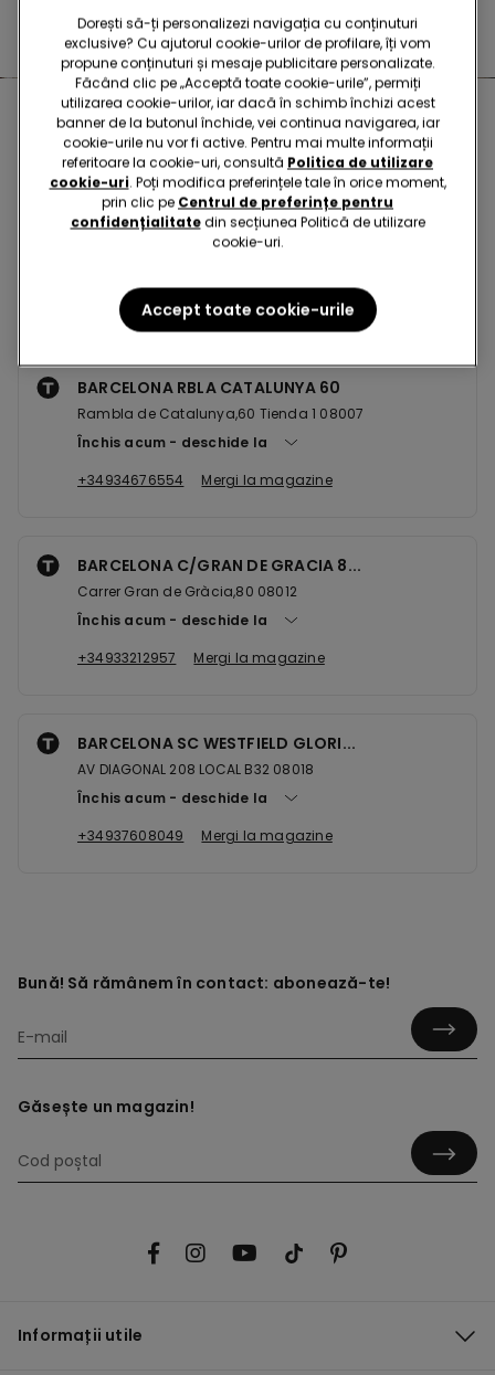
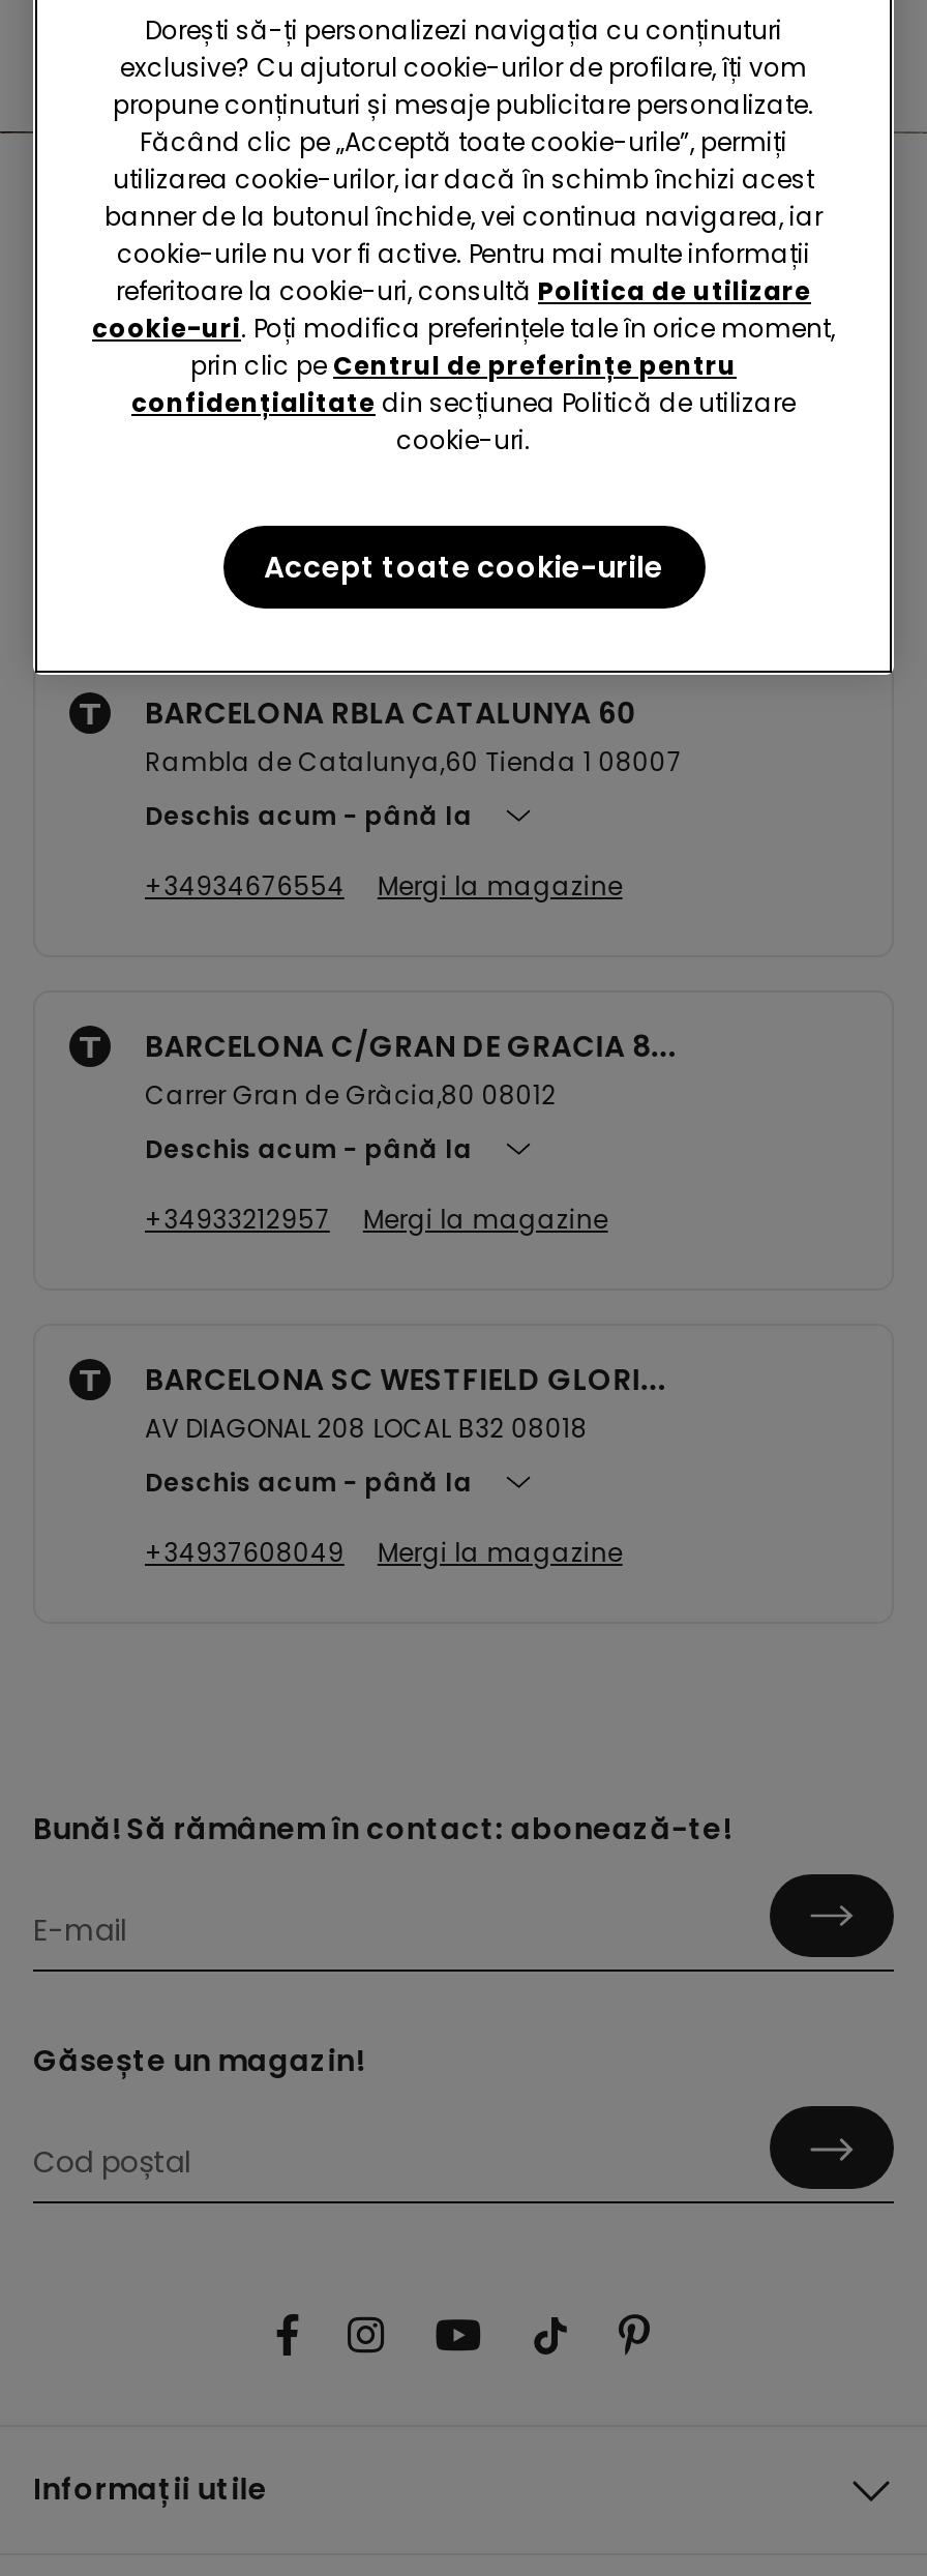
- Închis acum
+ Deschis acum

- deschide la
+ până la

- Închis acum
+ Deschis acum

- deschide la
+ până la

- Închis acum
+ Deschis acum

- deschide la
+ până la
